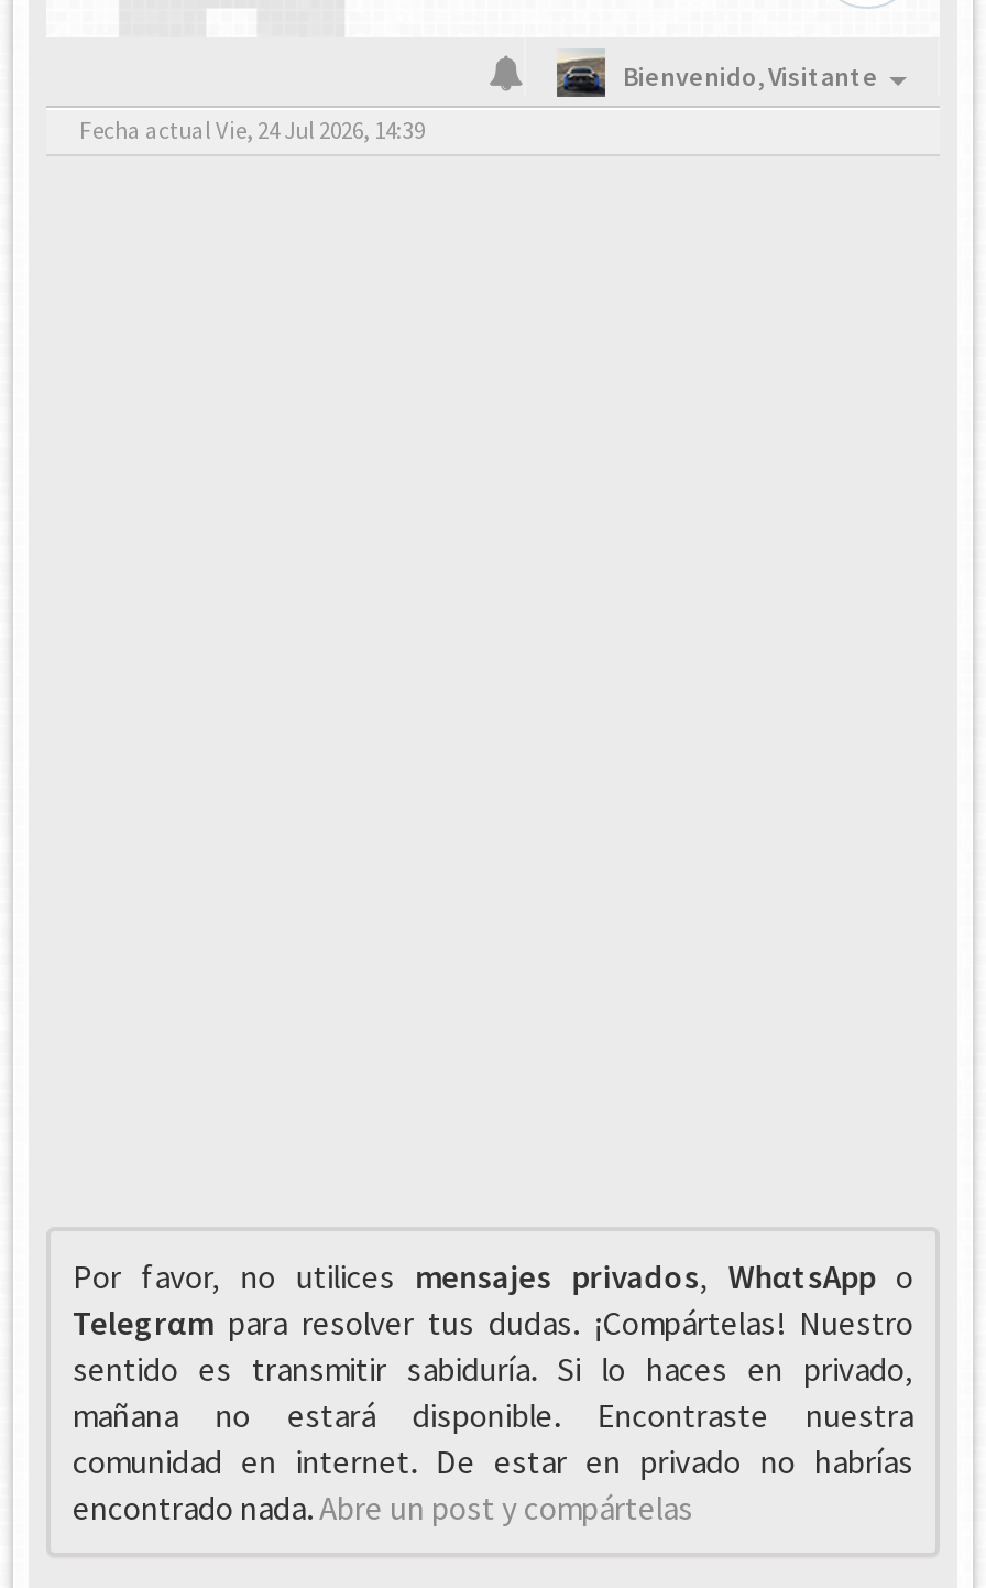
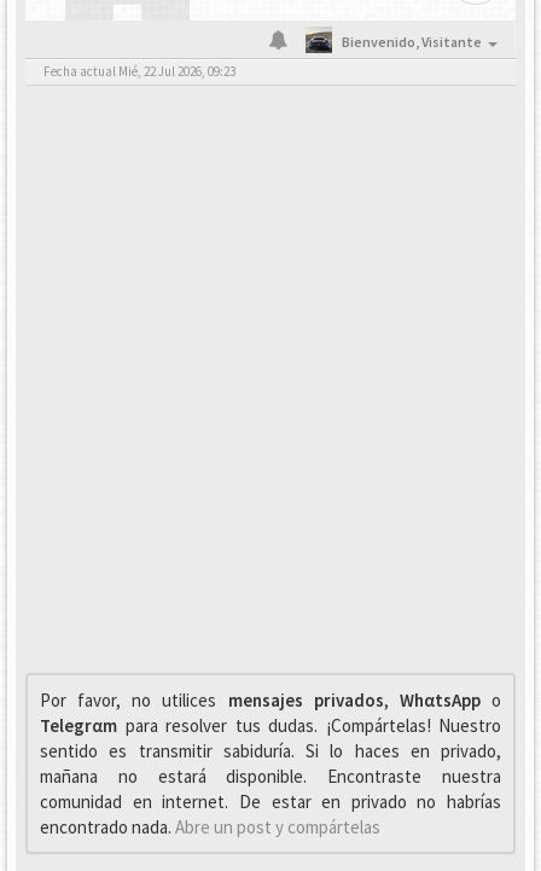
- Fecha actual Vie, 24 Jul 2026, 14:39
+ Fecha actual Mié, 22 Jul 2026, 09:23
